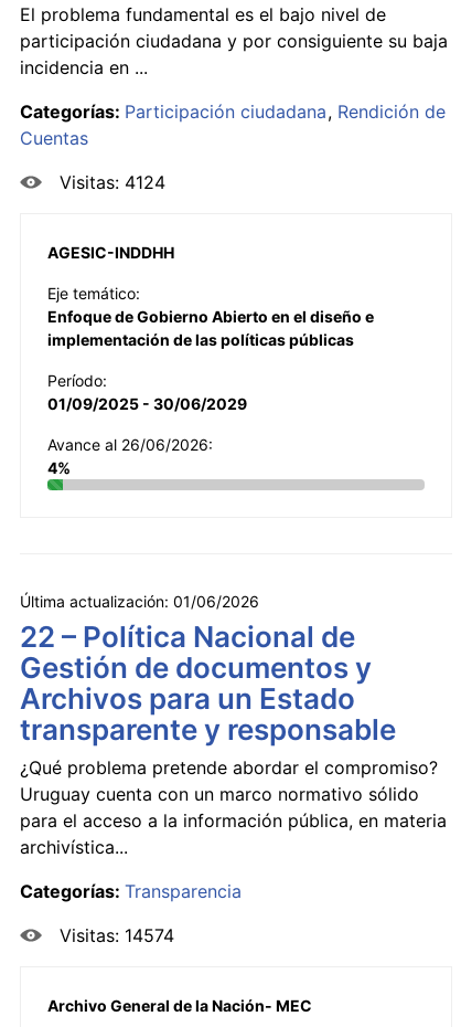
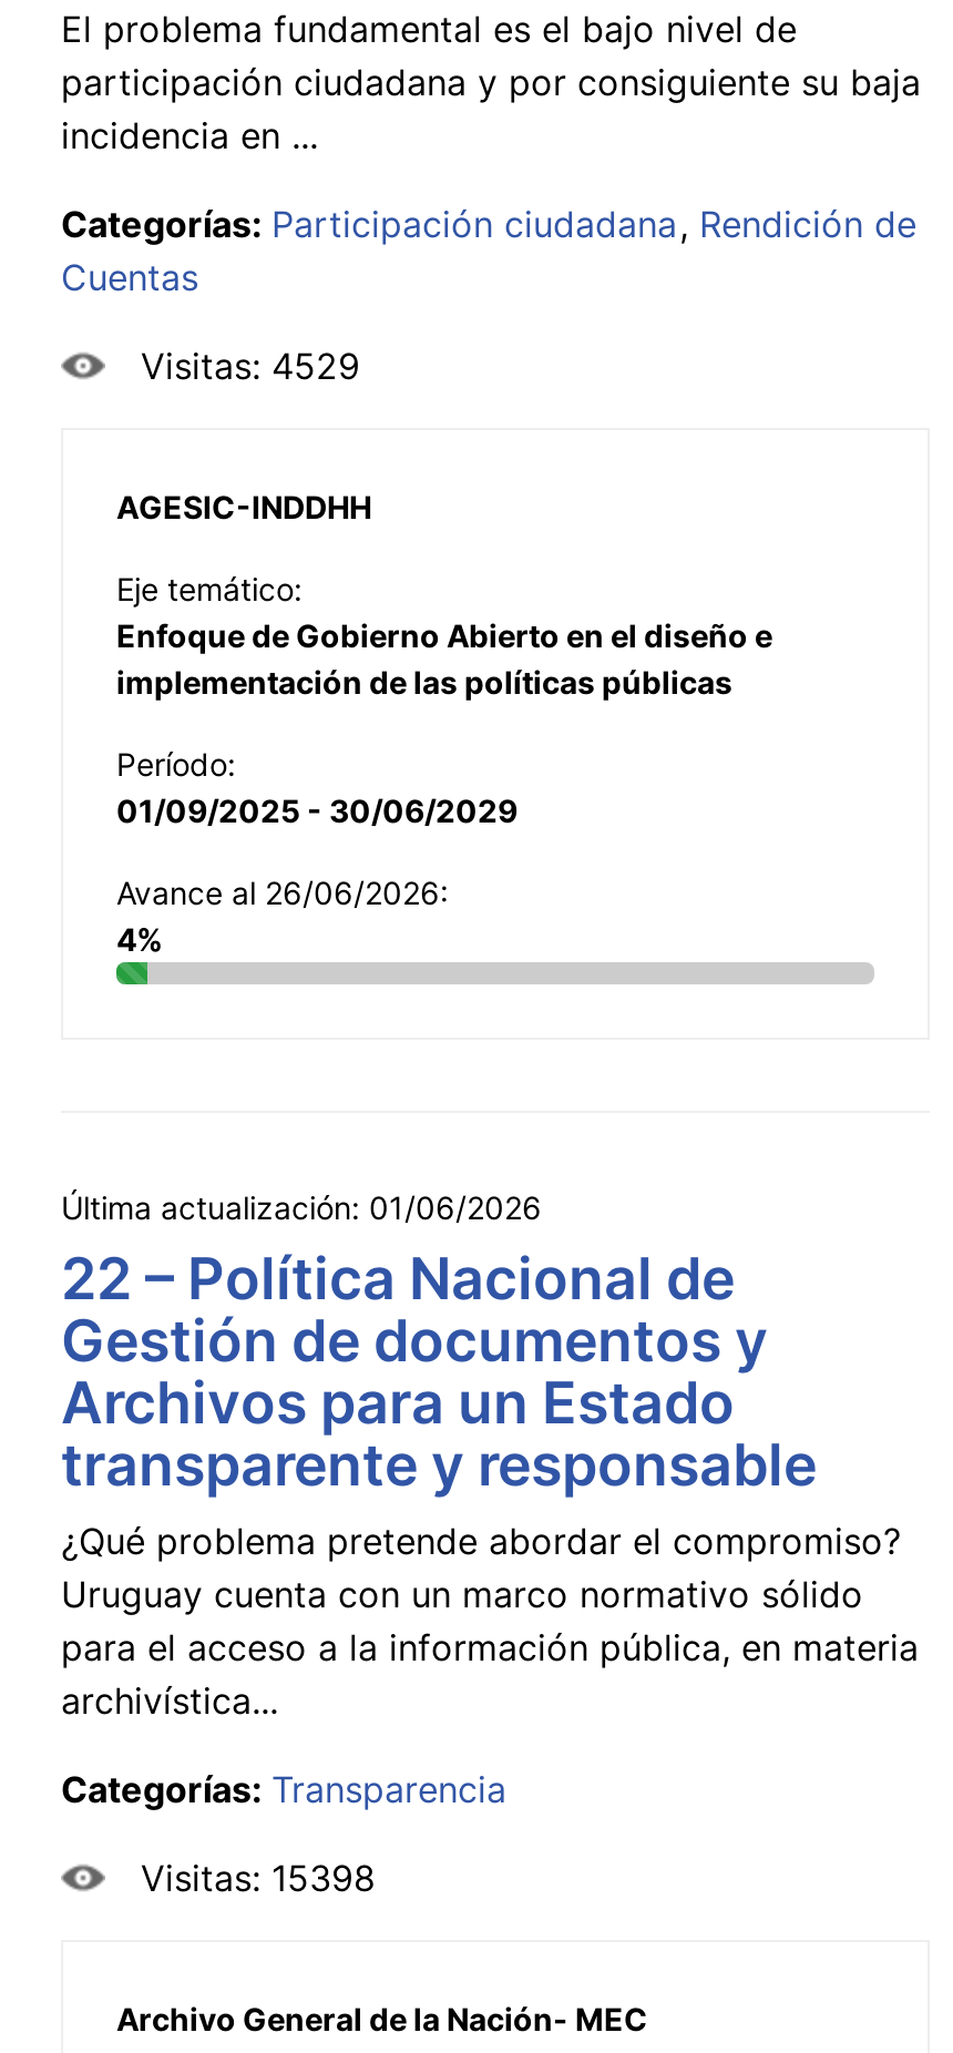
- Visitas: 4124
+ Visitas: 4529

- Visitas: 14574
+ Visitas: 15398
